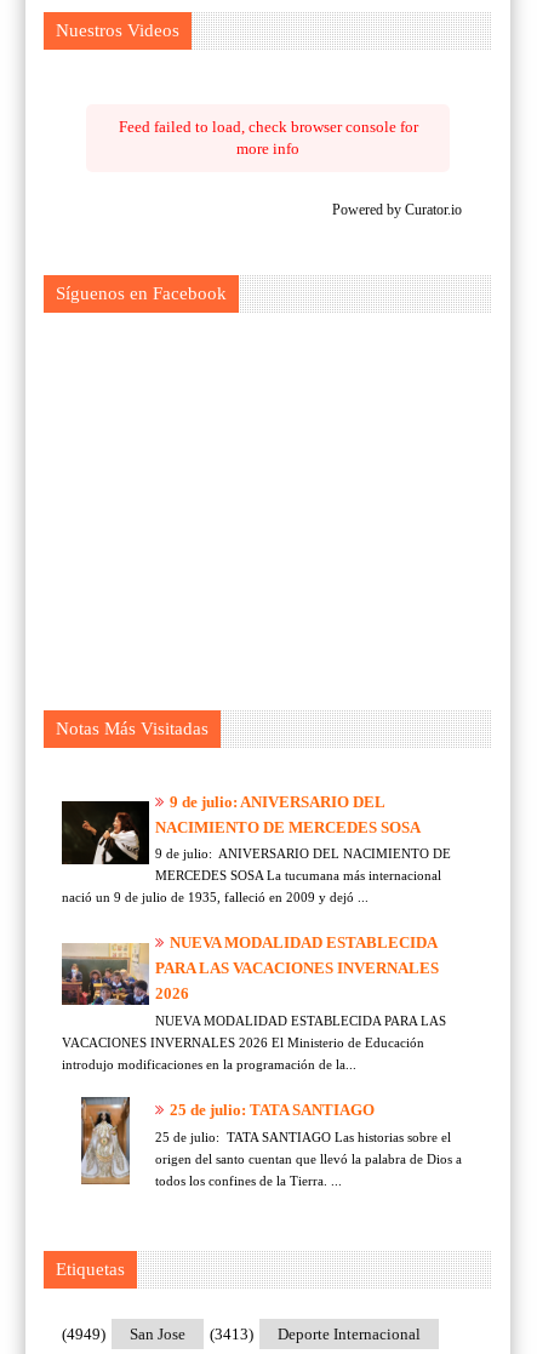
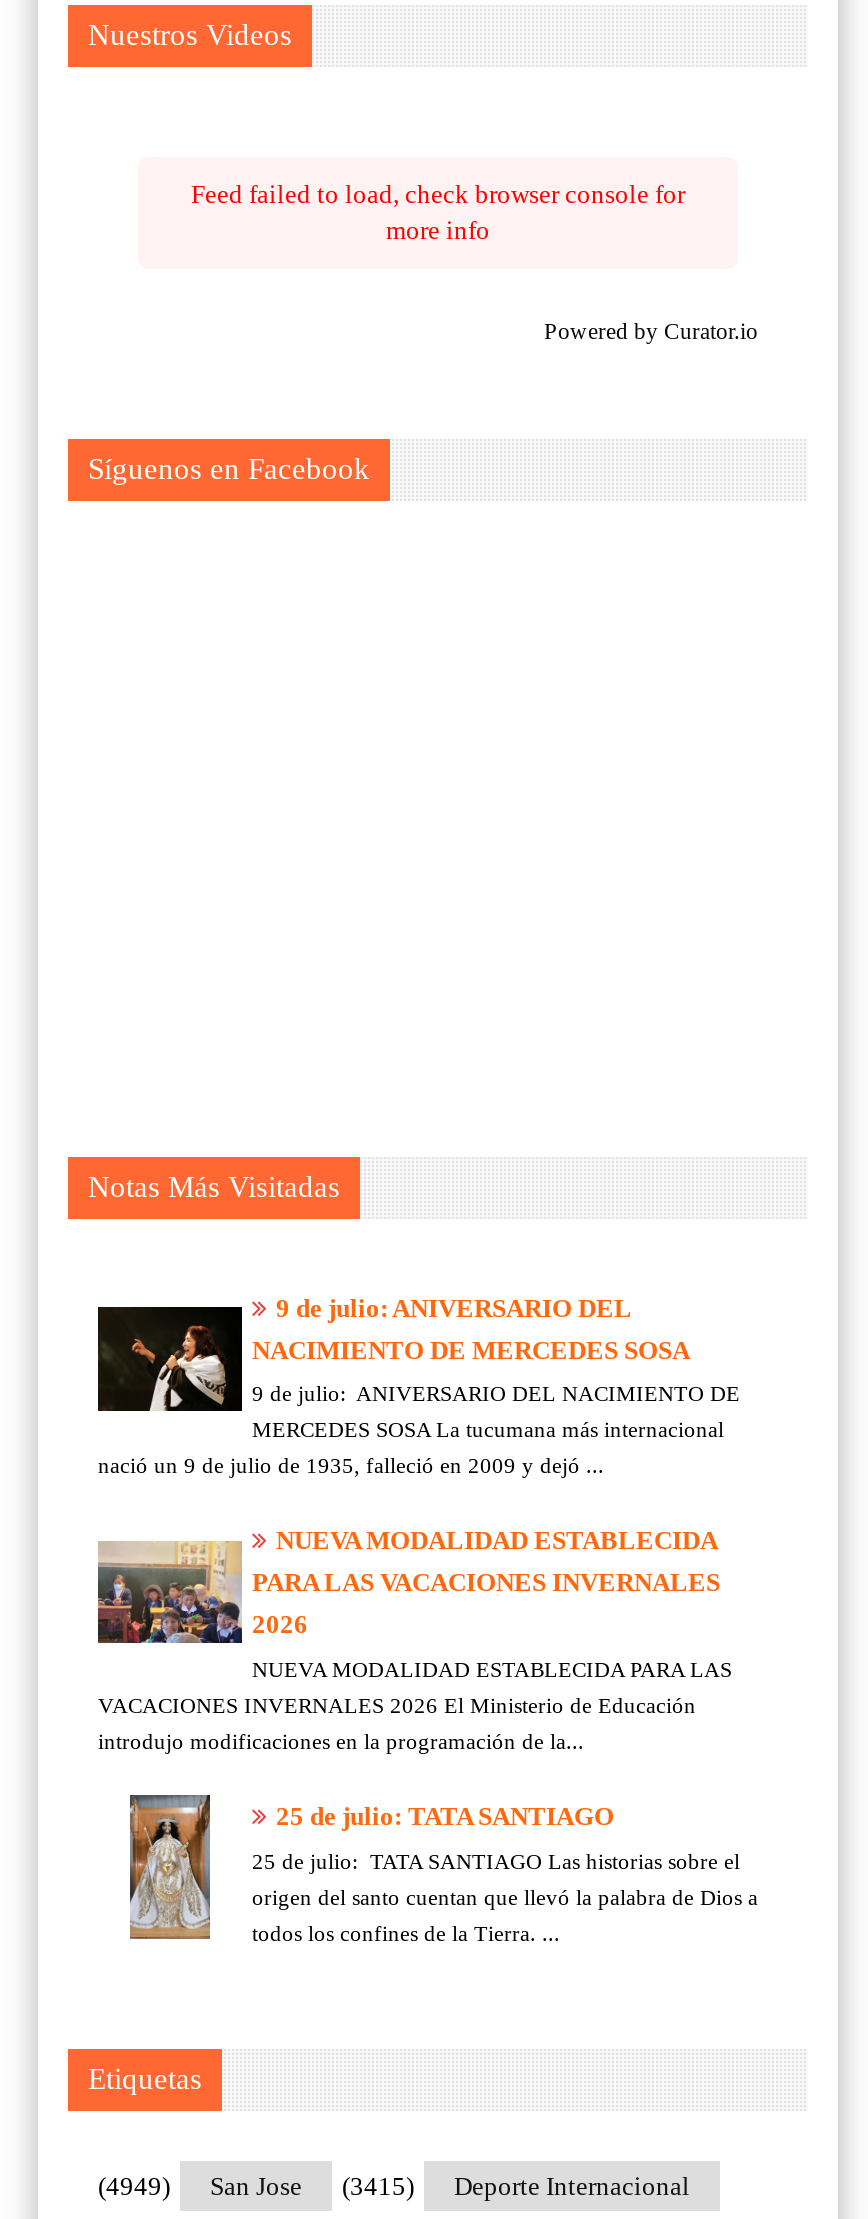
- (4949) San Jose (3413) Deporte Internacional
+ (4949) San Jose (3415) Deporte Internacional
